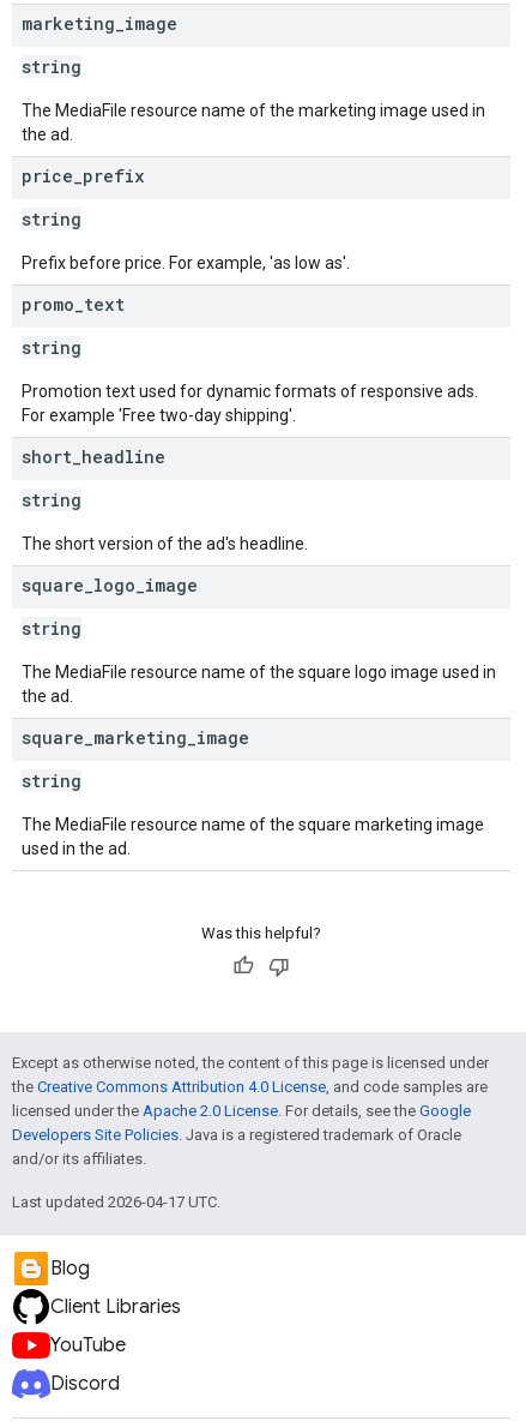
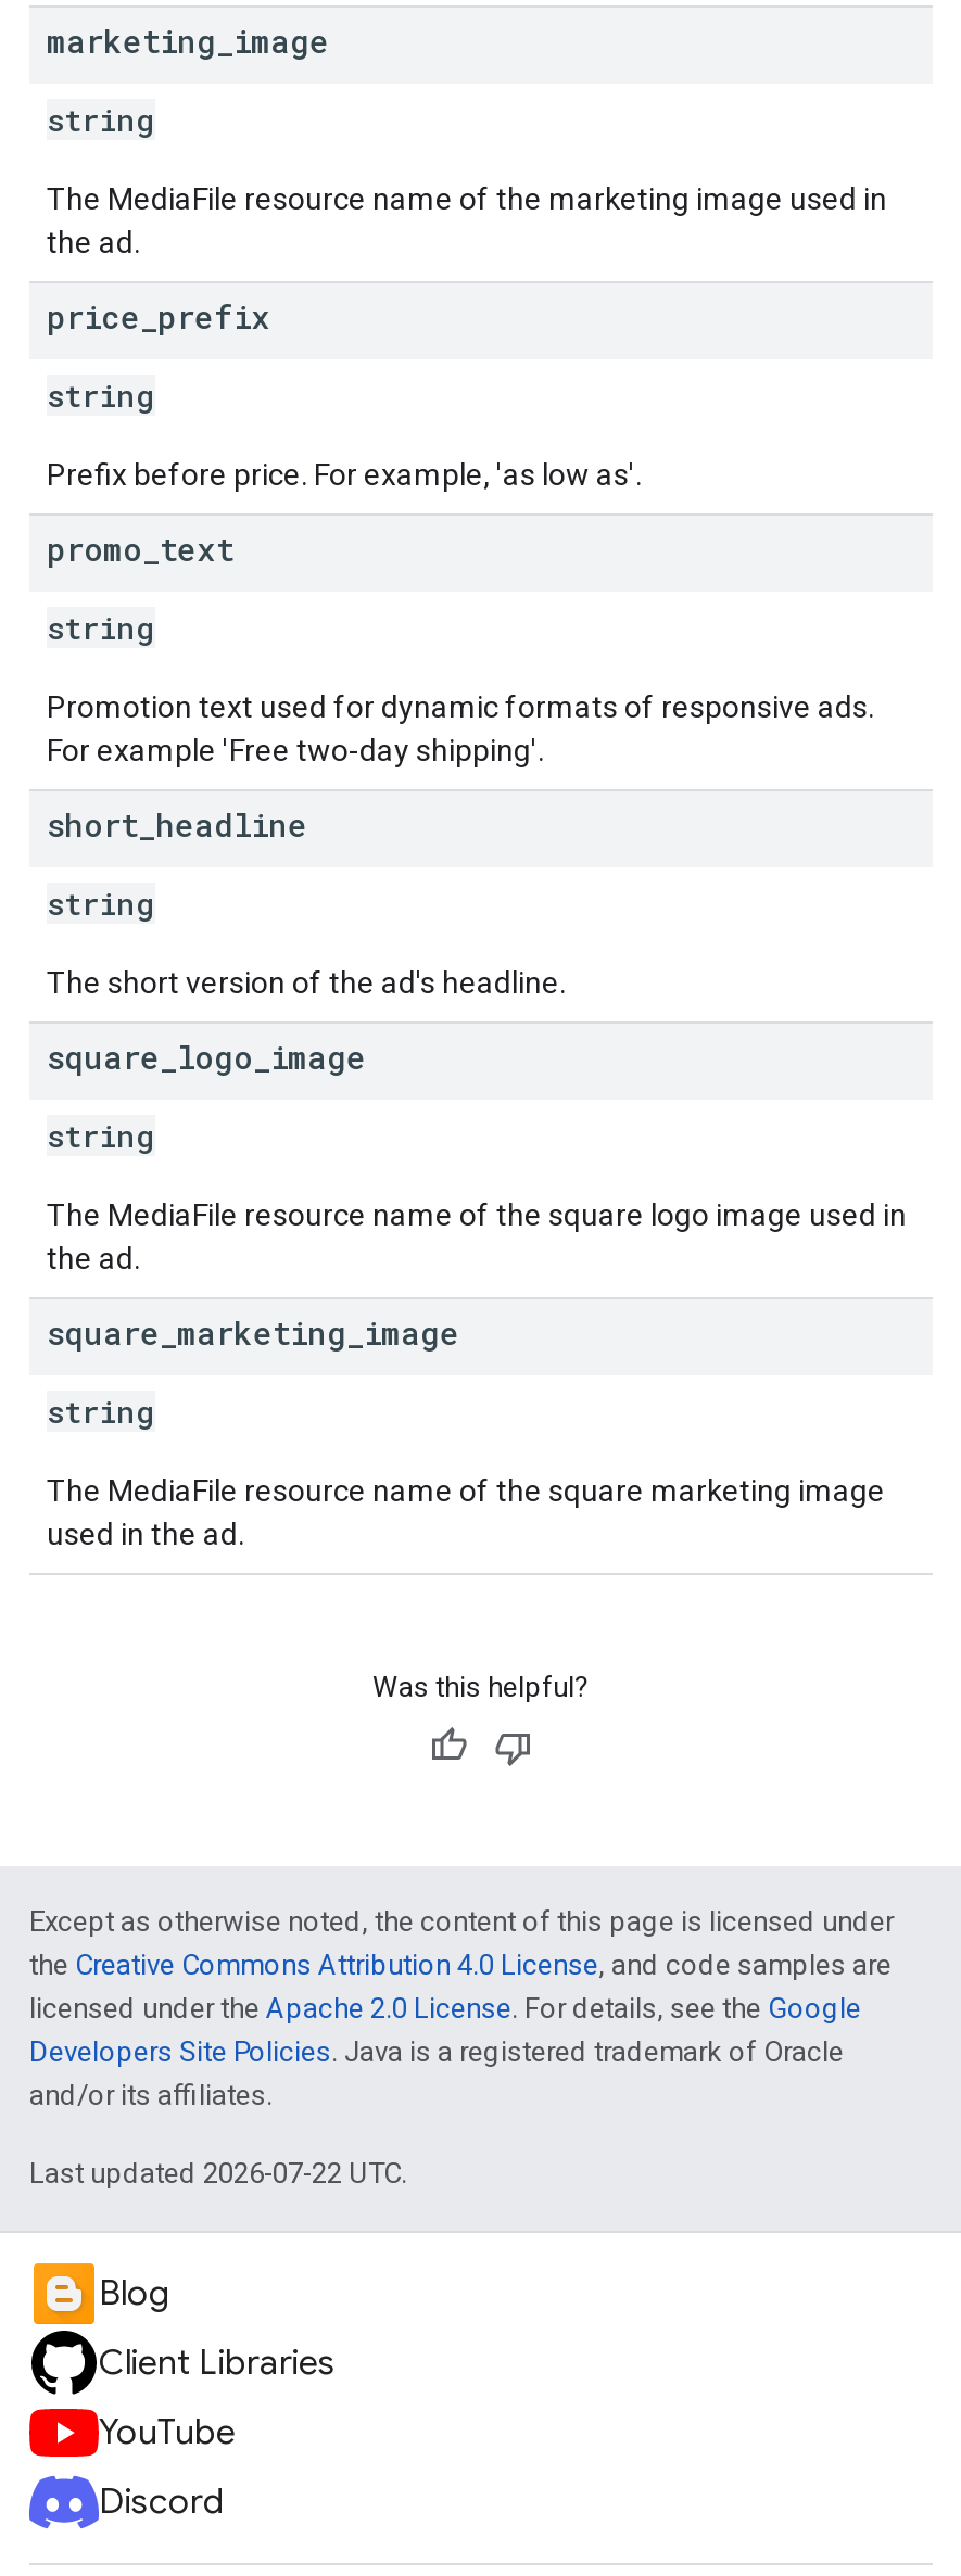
- Last updated 2026-04-17 UTC.
+ Last updated 2026-07-22 UTC.
